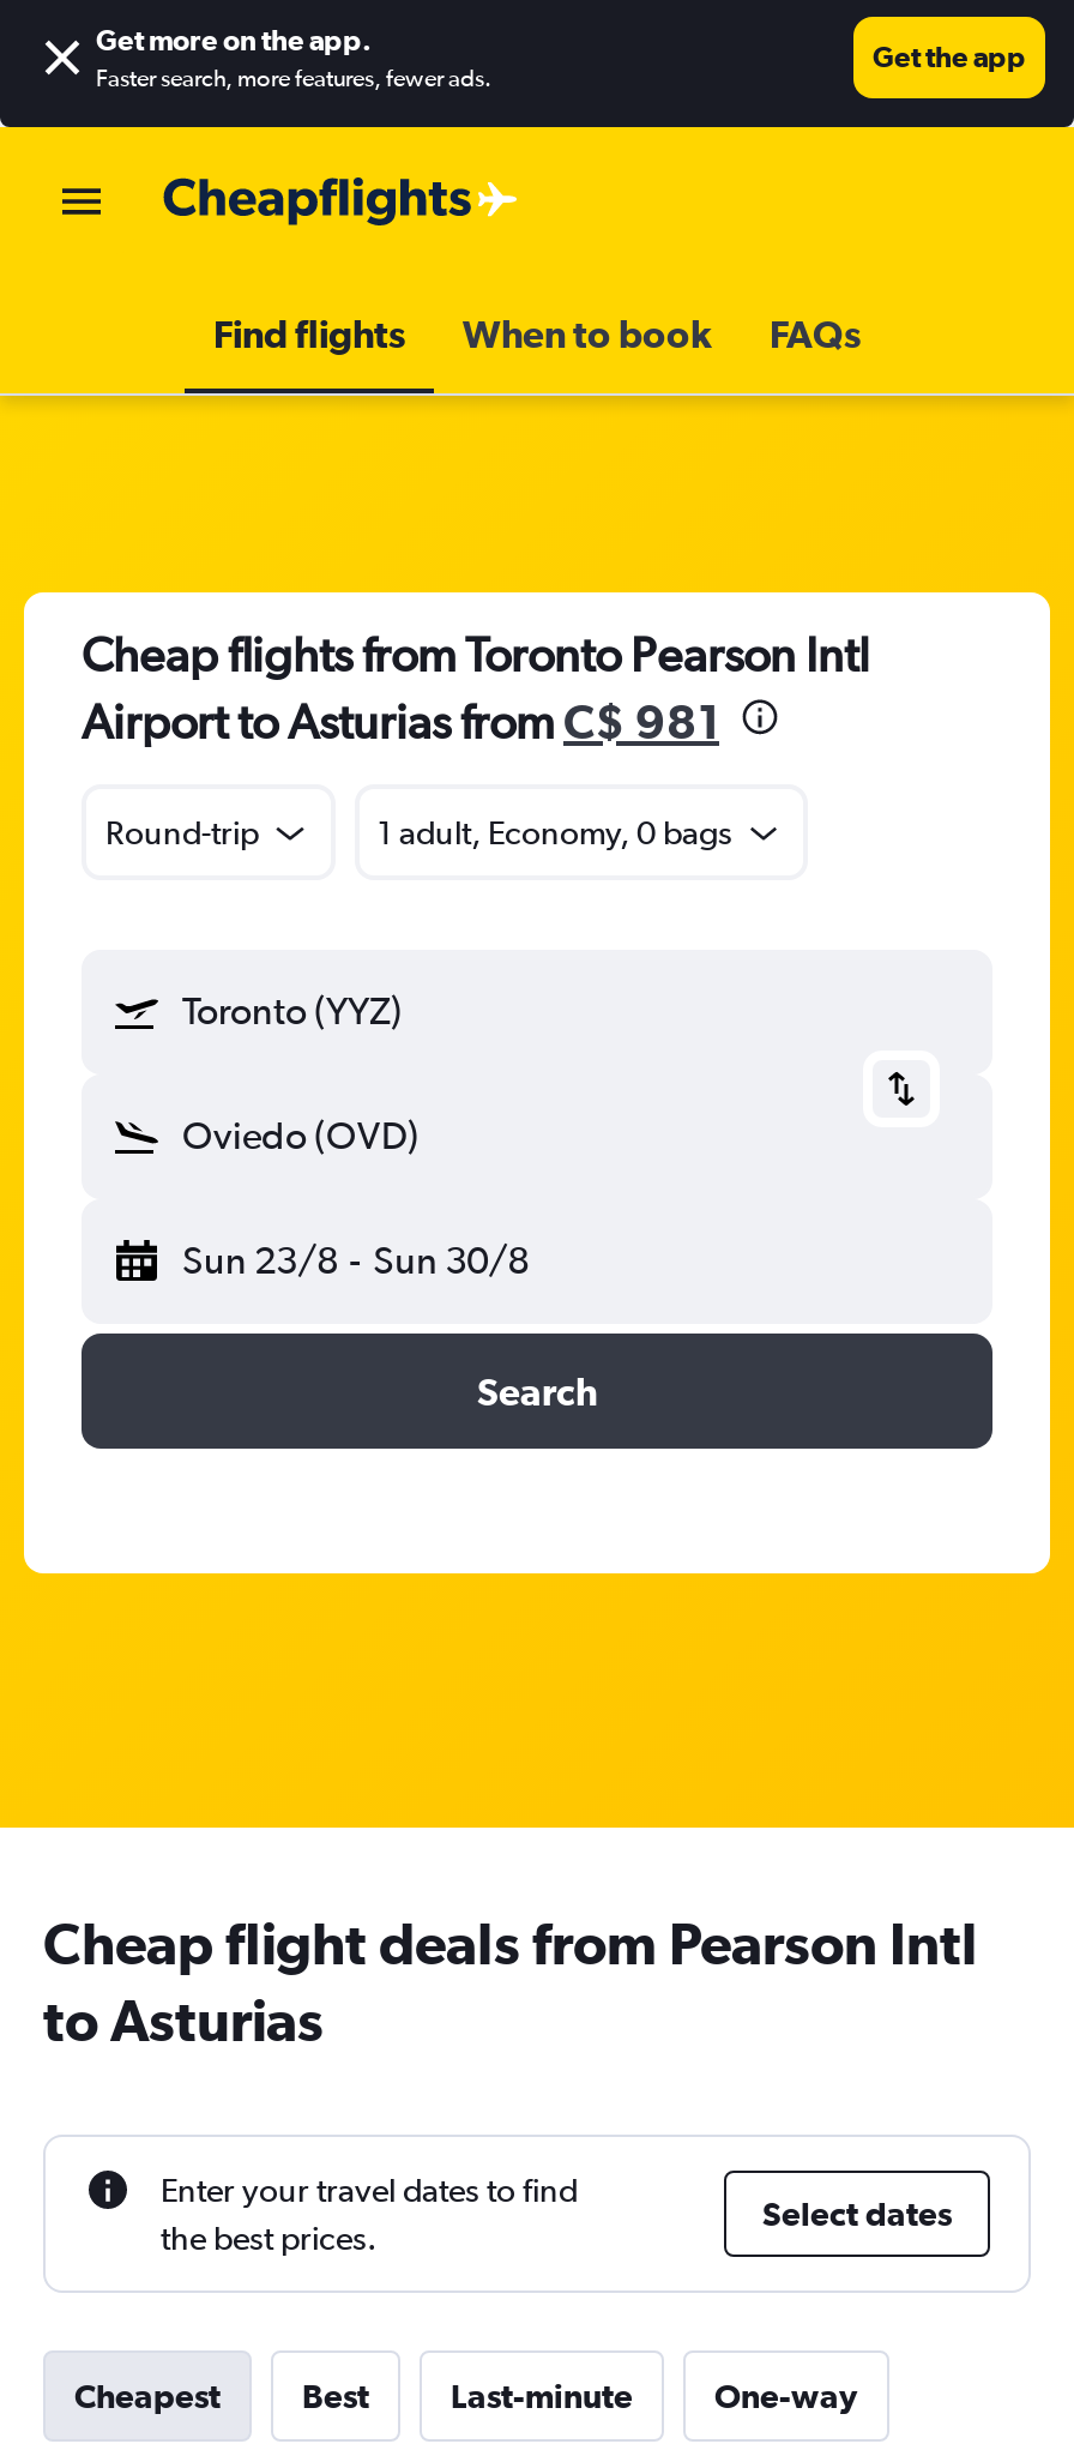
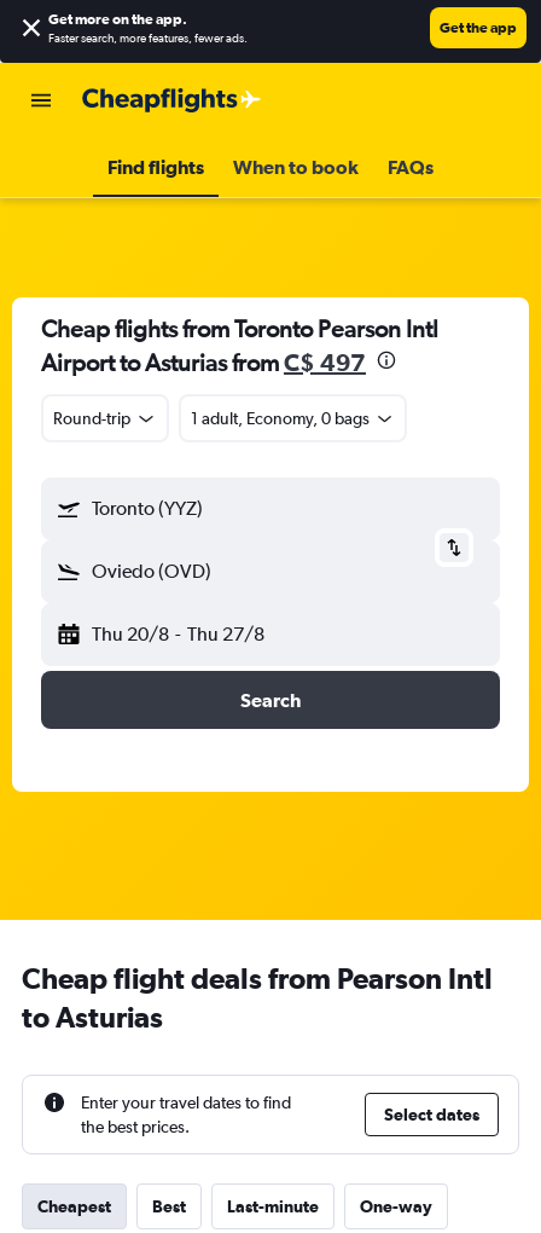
- Airport to Asturias from C$ 981
+ Airport to Asturias from C$ 497

- Sun 23/8 - Sun 30/8
+ Thu 20/8 - Thu 27/8
